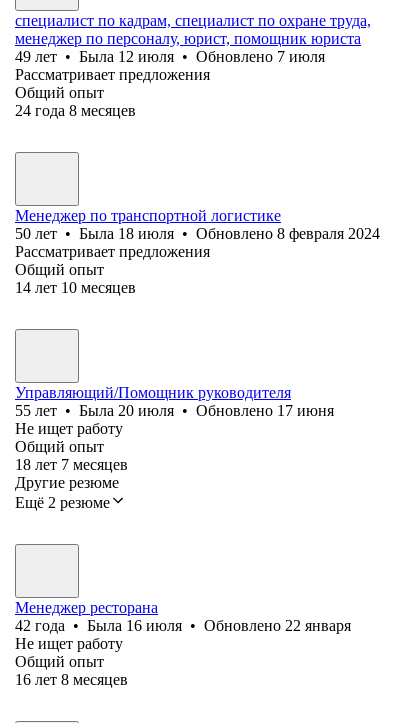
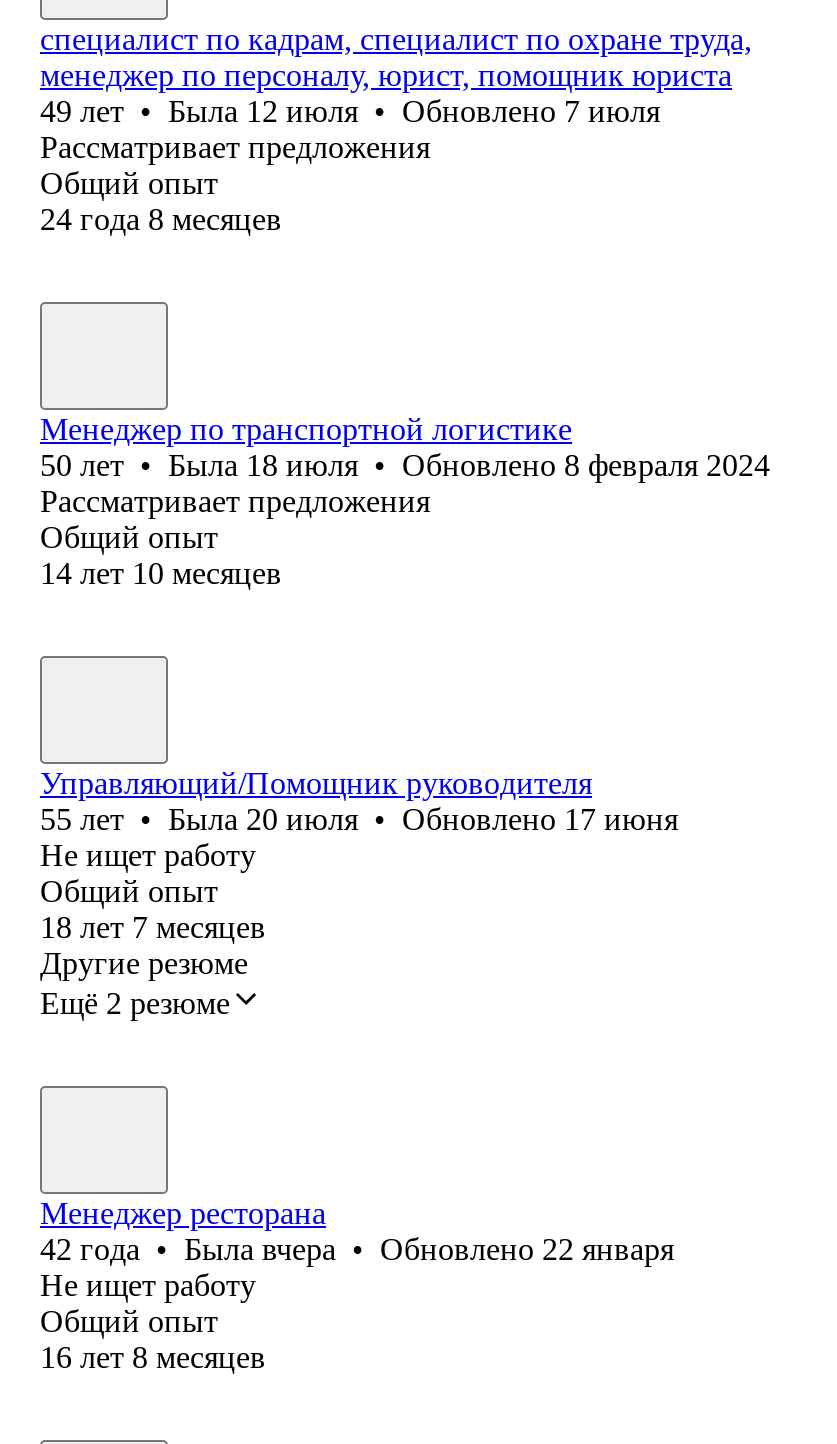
- 42 года • Была 16 июля • Обновлено 22 января
+ 42 года • Была вчера • Обновлено 22 января
